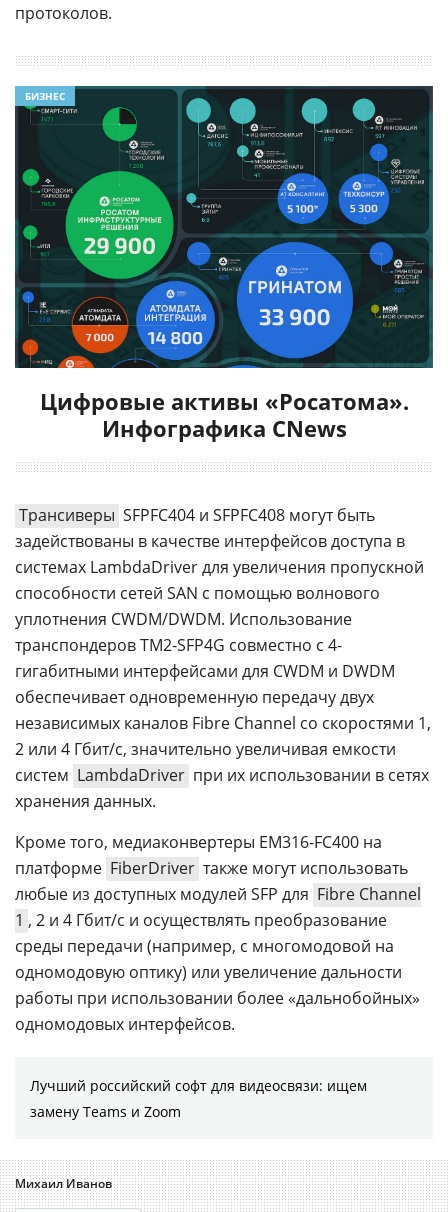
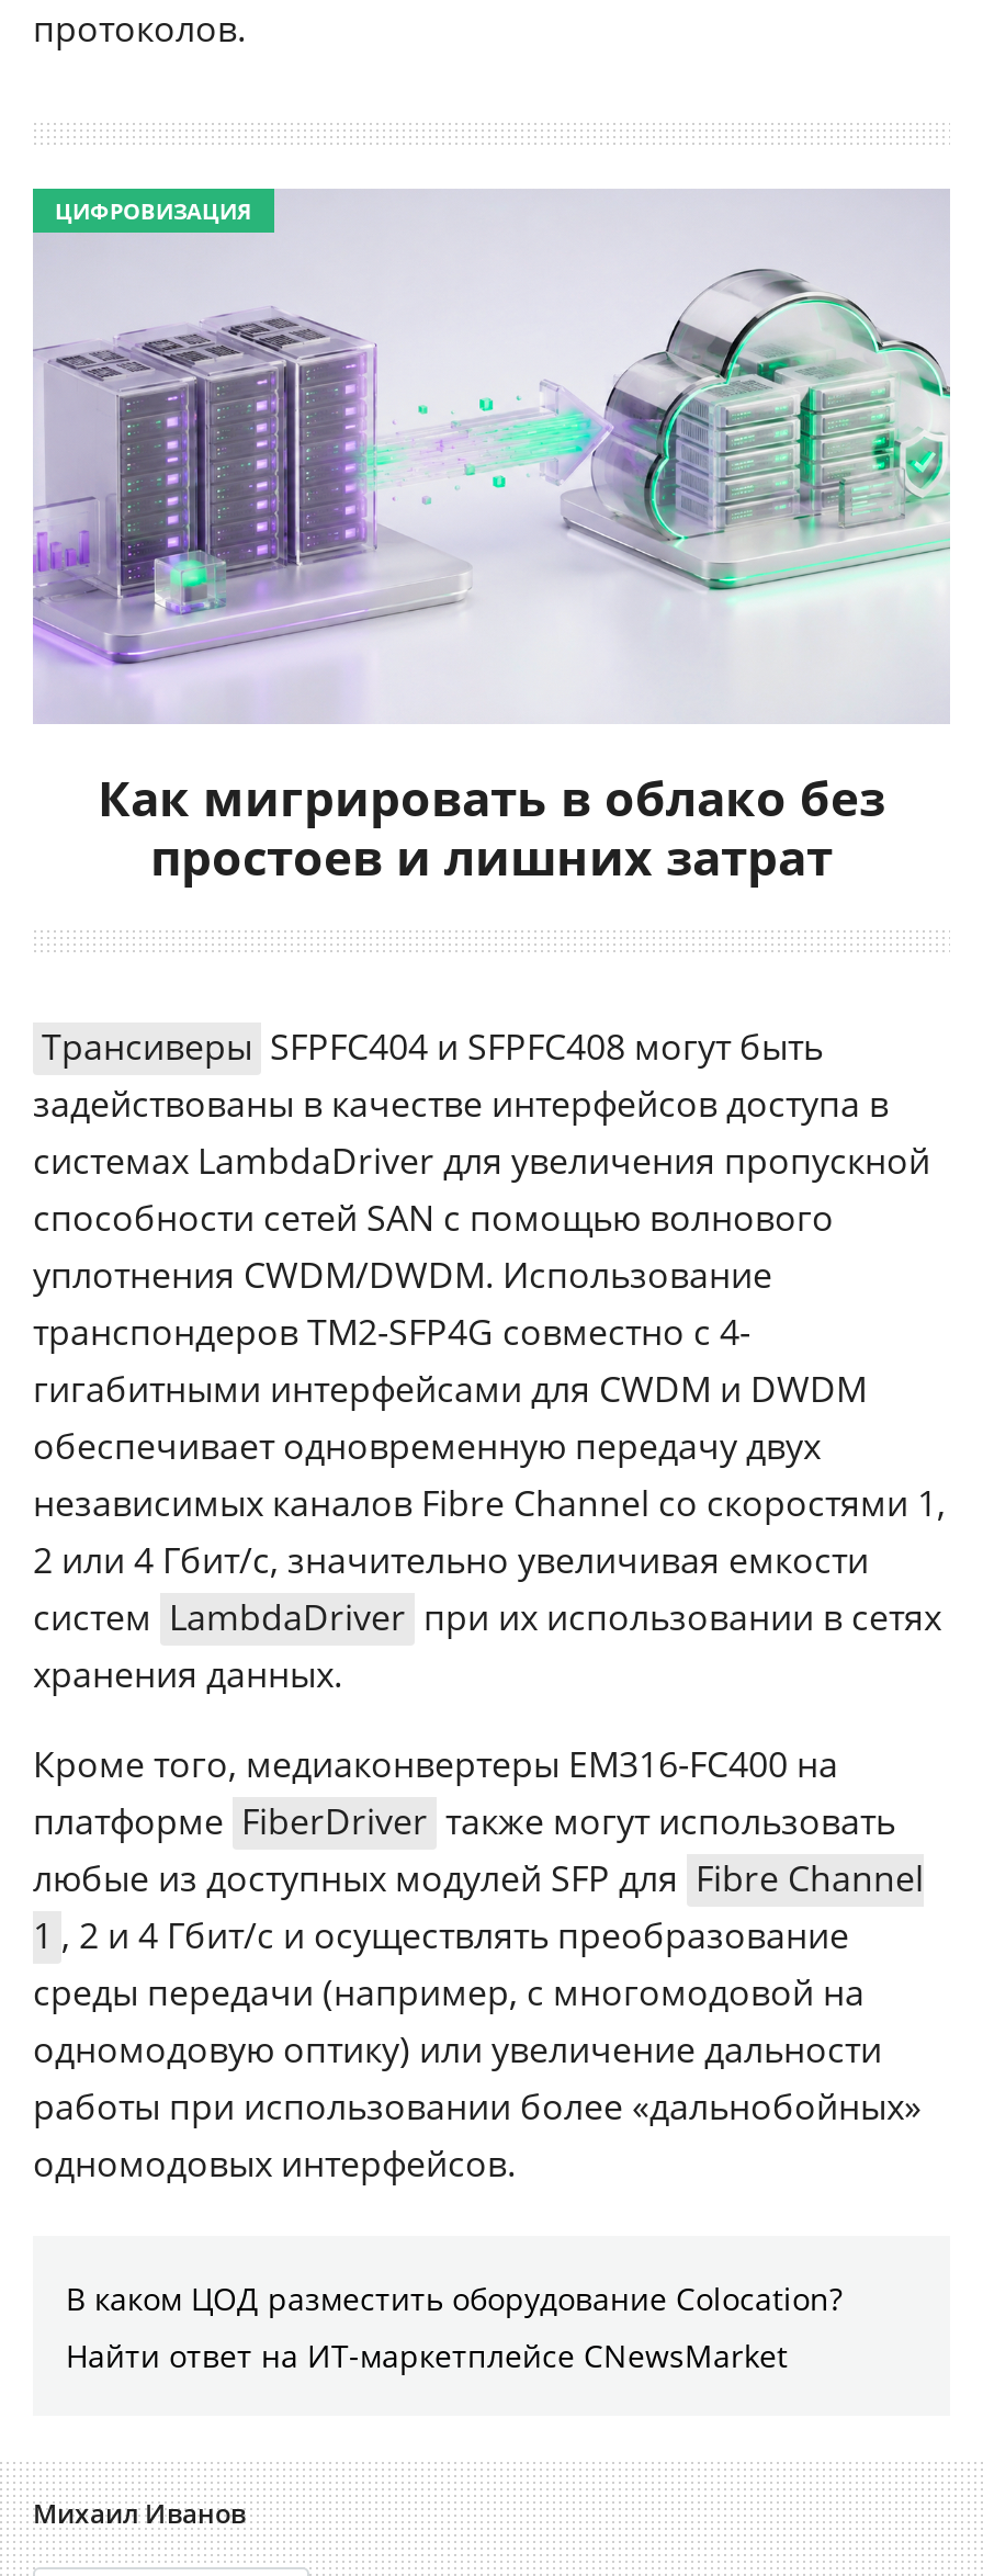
- [image]
- БИЗНЕС
+ [image]
+ ЦИФРОВИЗАЦИЯ

- Цифровые активы «Росатома».
- Инфографика CNews
+ Как мигрировать в облако без
+ простоев и лишних затрат

- Лучший российский софт для видеосвязи: ищем
- замену Teams и Zoom
+ В каком ЦОД разместить оборудование Colocation?
+ Найти ответ на ИТ-маркетплейсе CNewsMarket
